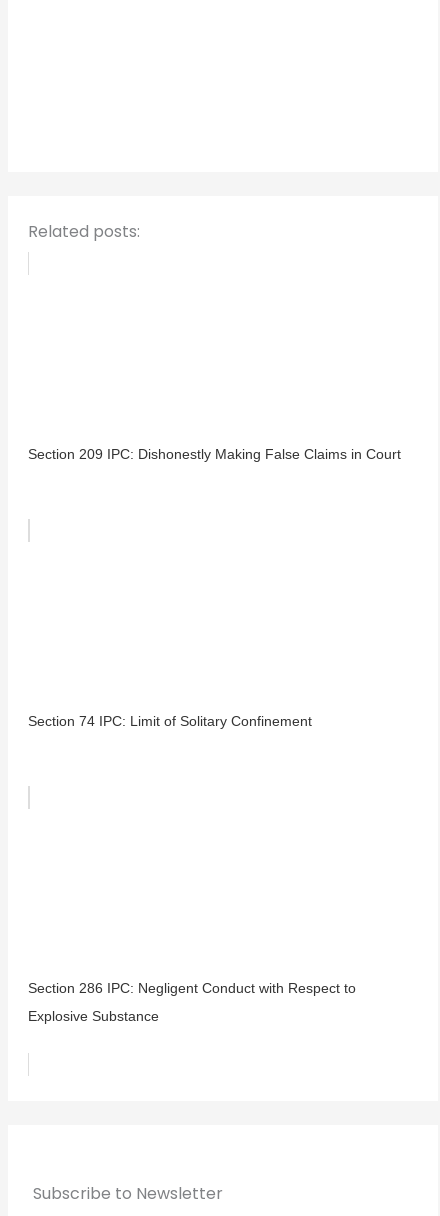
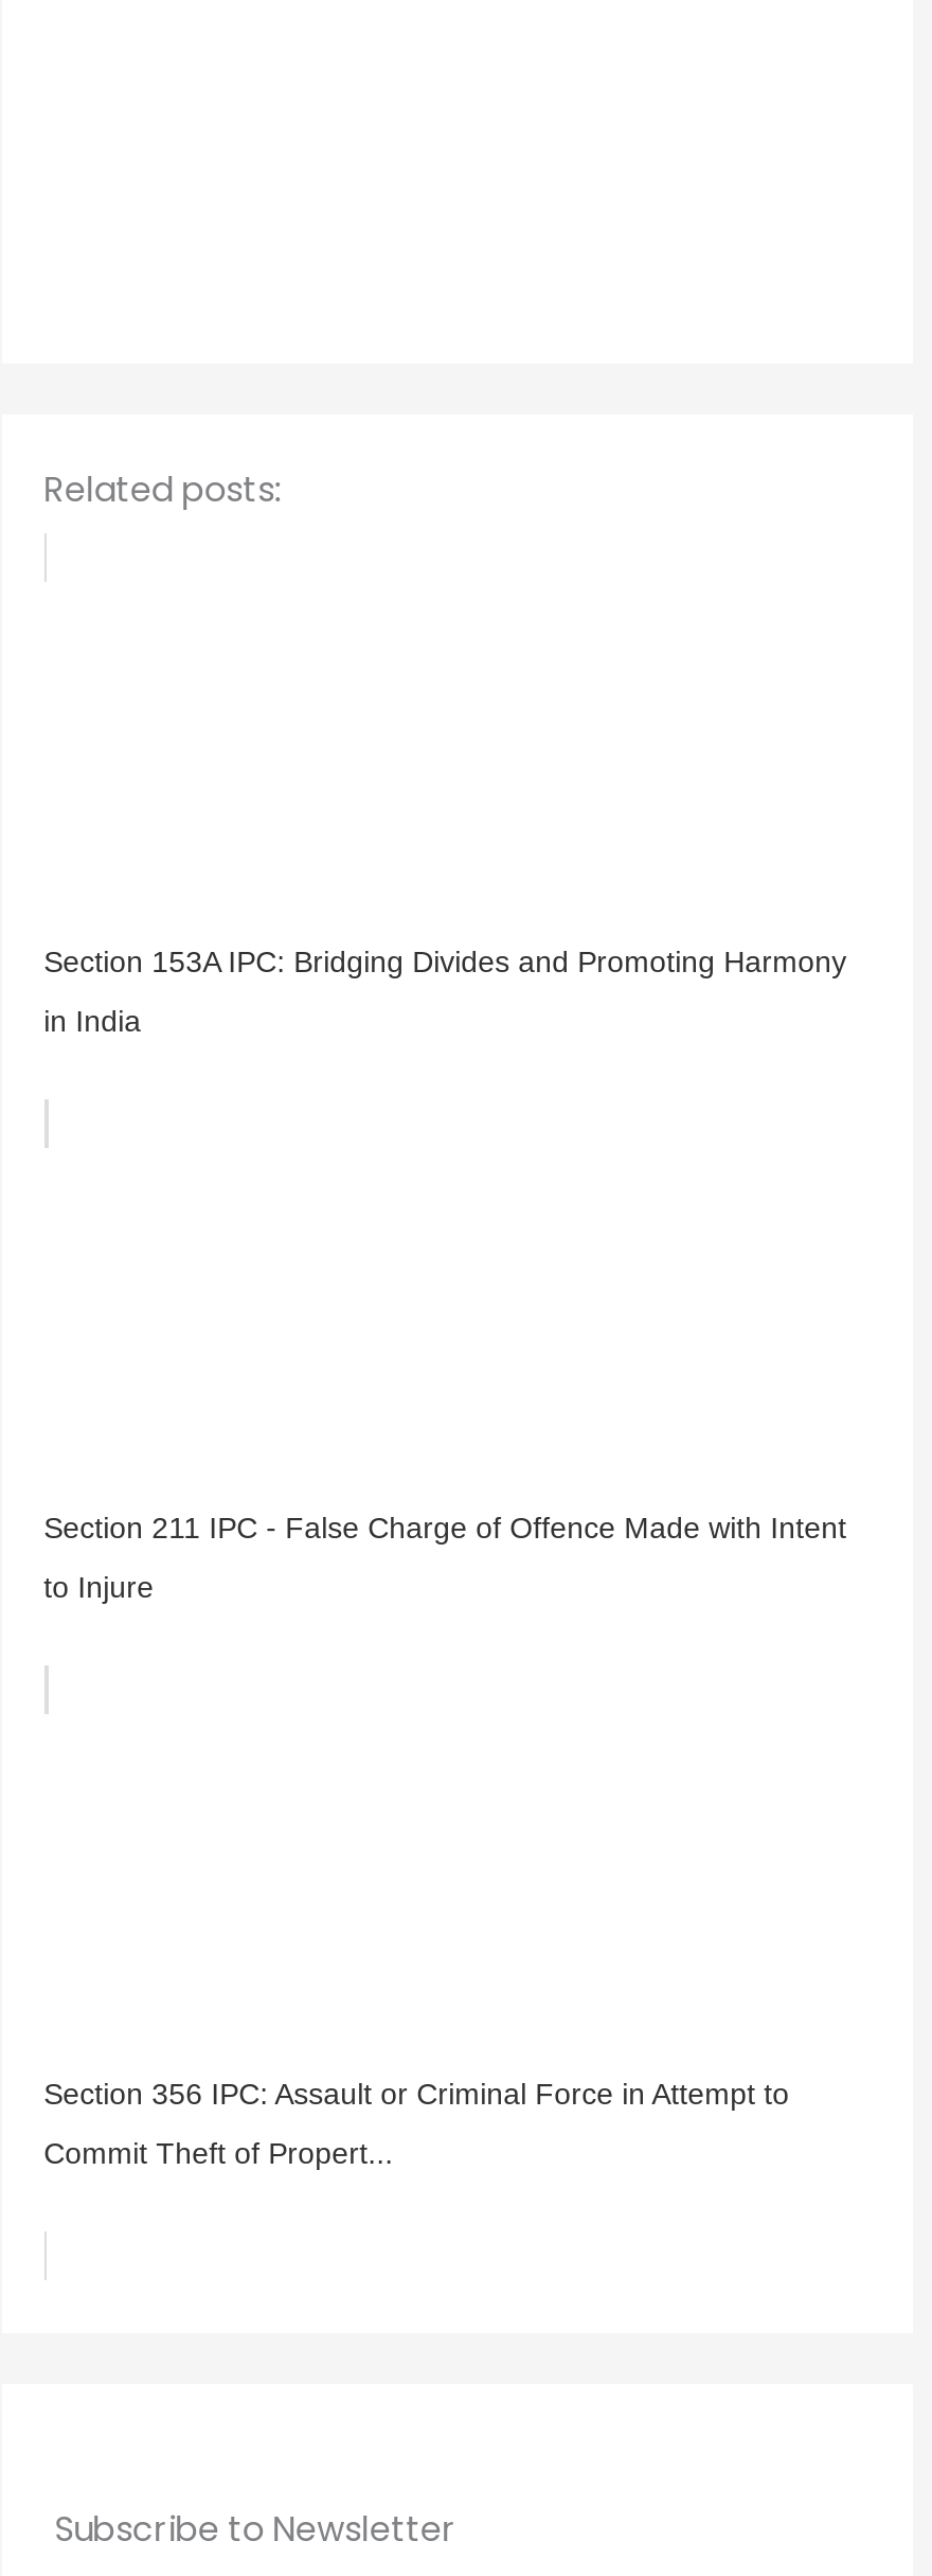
- Section 209 IPC: Dishonestly Making False Claims in Court
+ Section 153A IPC: Bridging Divides and Promoting Harmony
+ in India

- Section 74 IPC: Limit of Solitary Confinement
+ Section 211 IPC - False Charge of Offence Made with Intent
+ to Injure

- Section 286 IPC: Negligent Conduct with Respect to
- Explosive Substance
+ Section 356 IPC: Assault or Criminal Force in Attempt to
+ Commit Theft of Propert...
